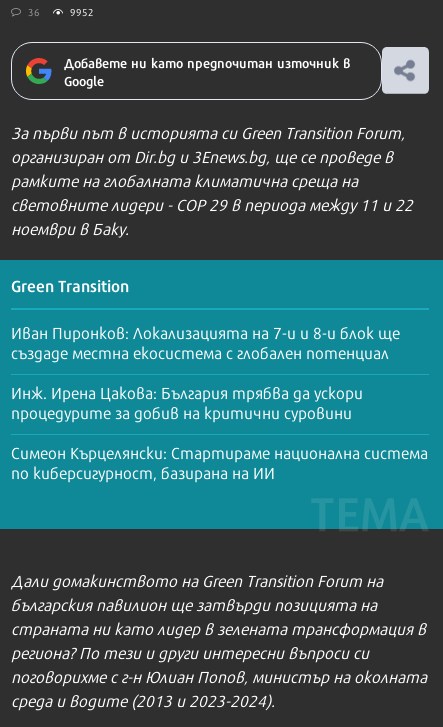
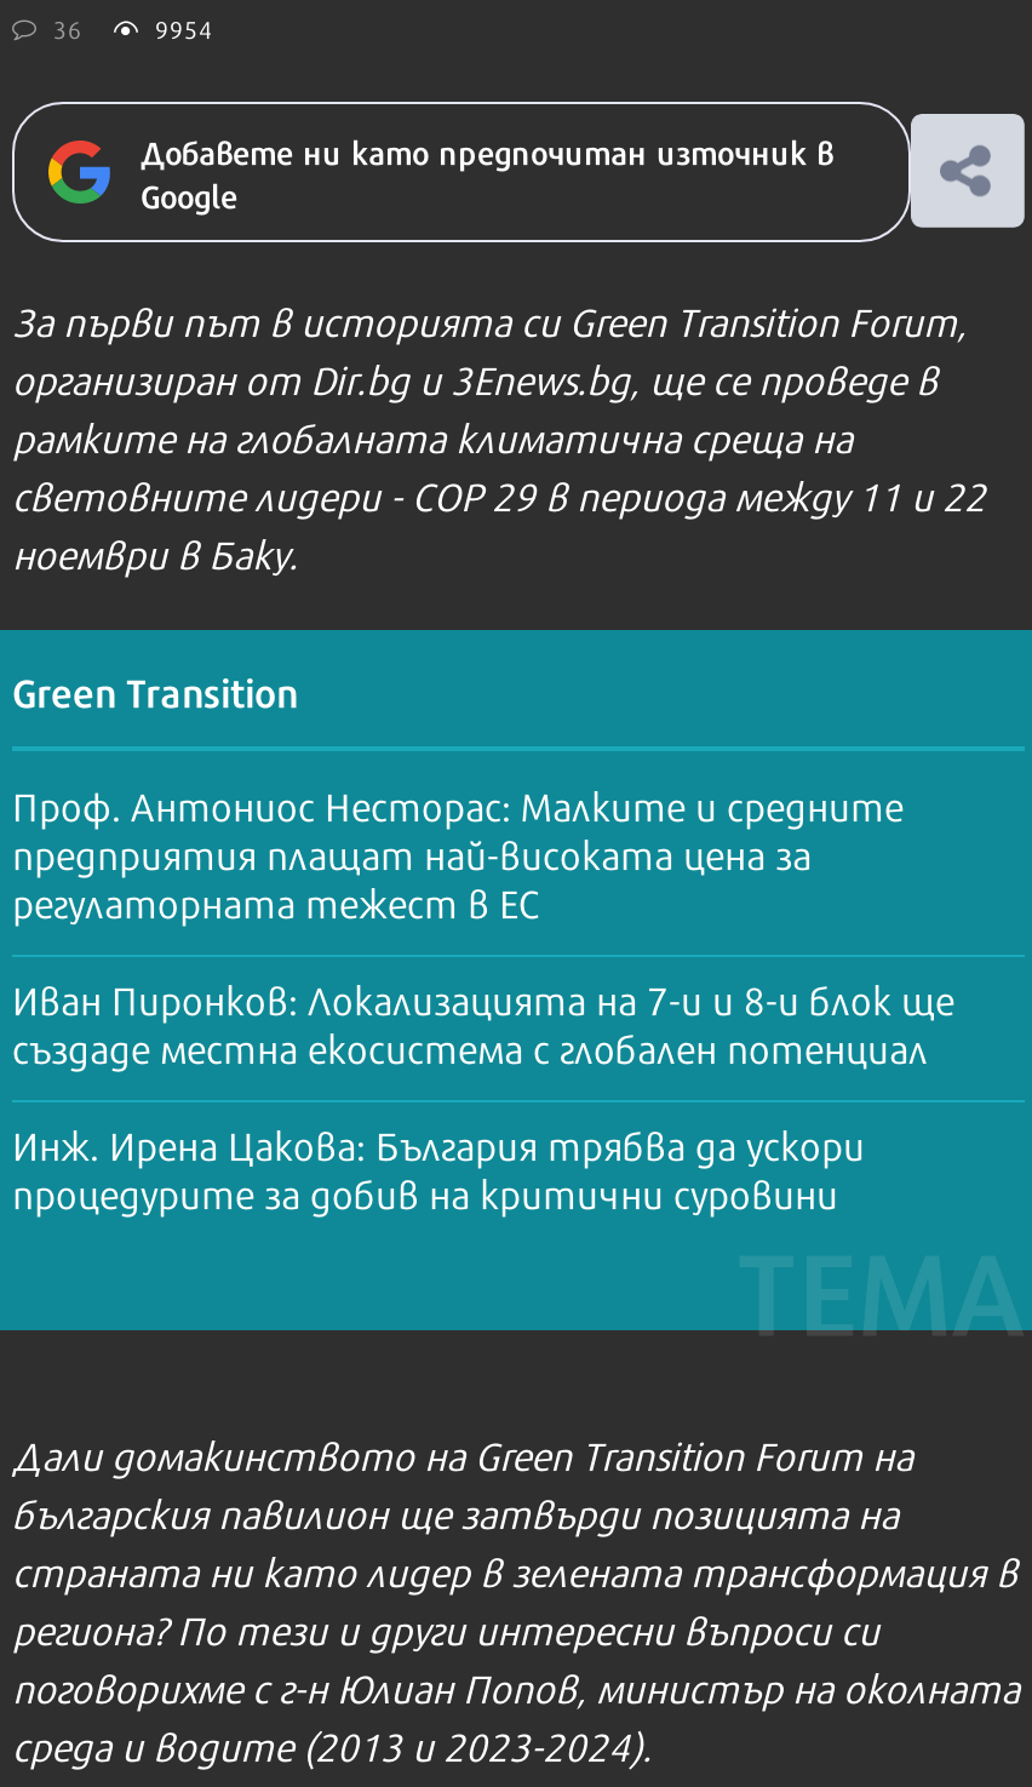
- 9952
+ 9954

+ Проф. Антониос Несторас: Малките и средните
+ предприятия плащат най-високата цена за
+ регулаторната тежест в ЕС

moved down: Иван Пиронков: Локализацията на 7-и и 8-и блок ще | създаде местна екосистема с глобален потенциал | Инж. Ирена Цакова: България трябва да ускори

- Симеон Кърцелянски: Стартираме национална система
- по киберсигурност, базирана на ИИ
